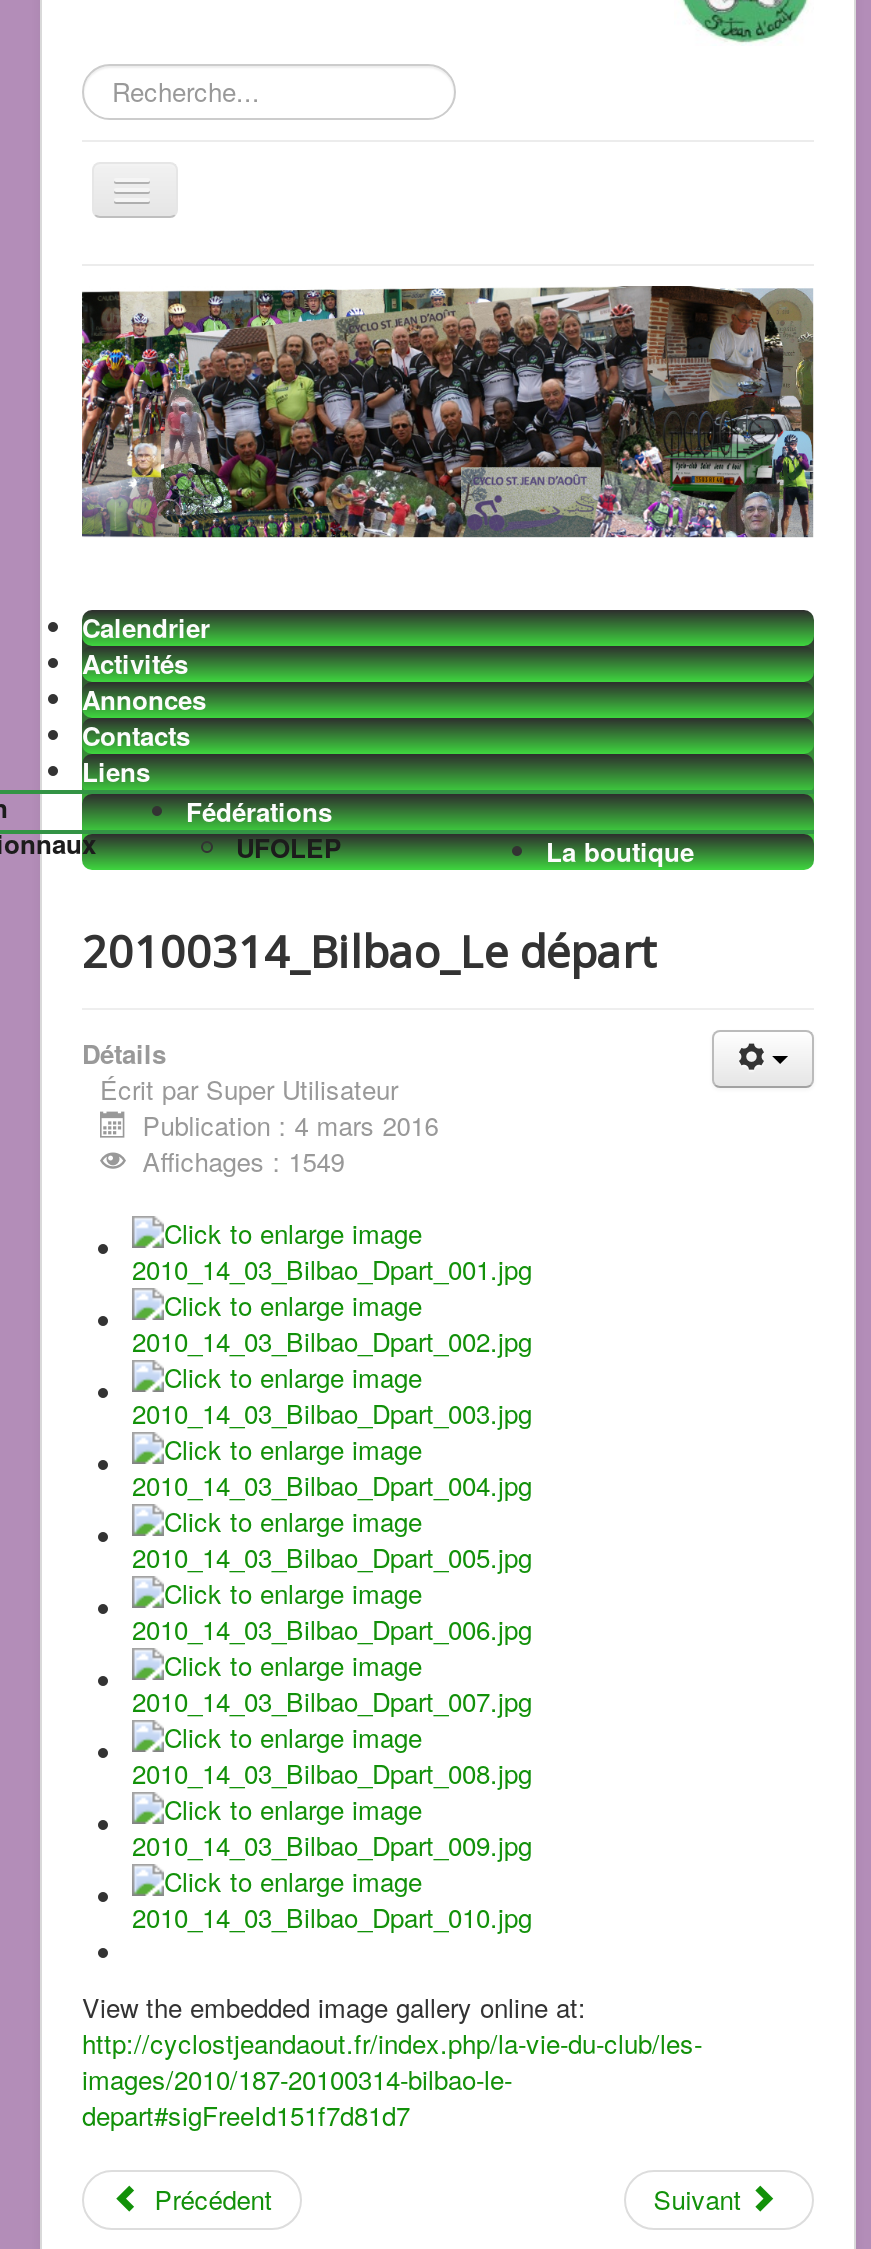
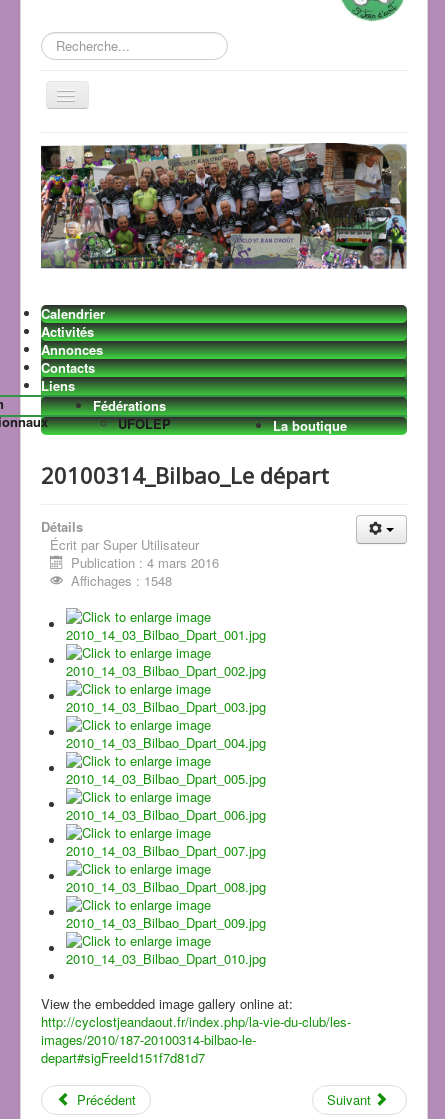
- Affichages : 1549
+ Affichages : 1548
